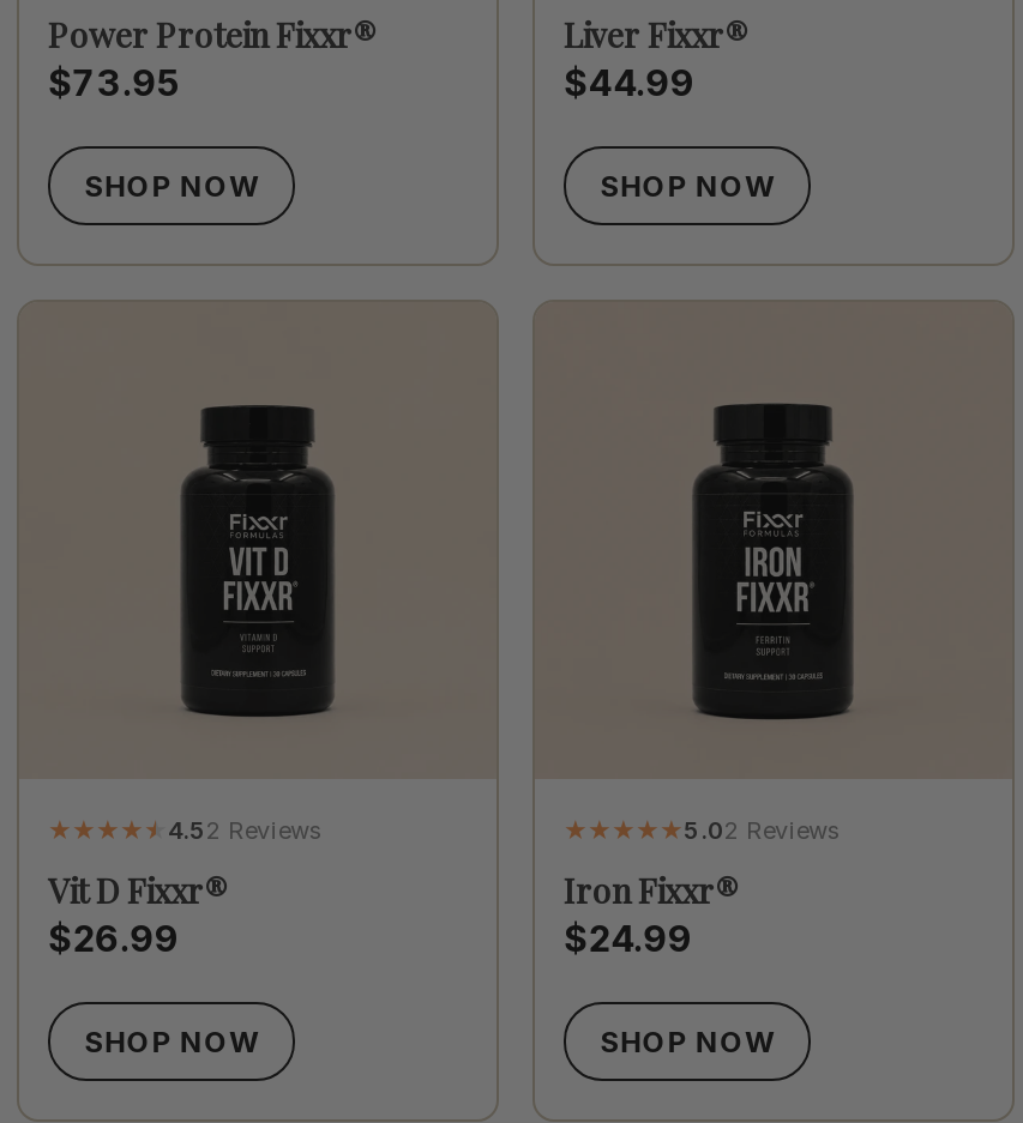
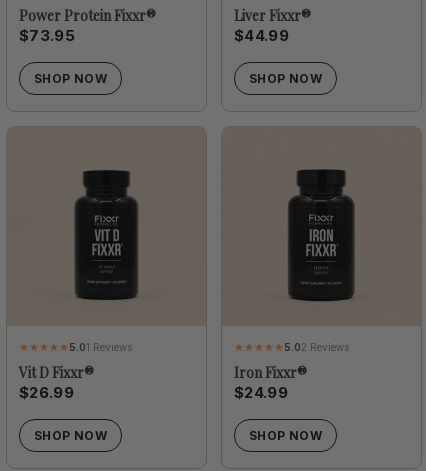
- 4.52 Reviews
+ 5.01 Reviews
